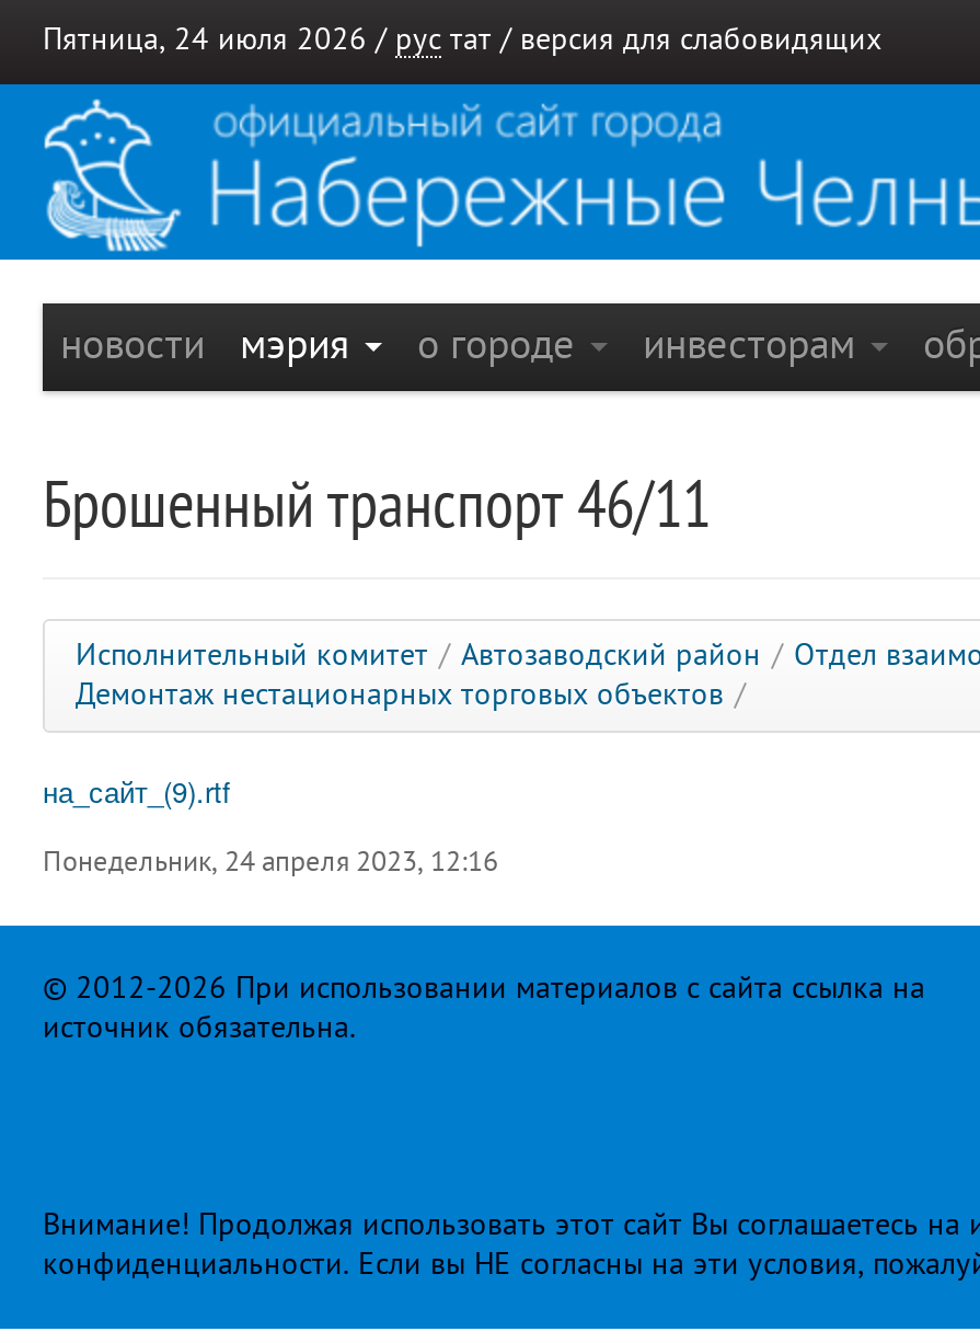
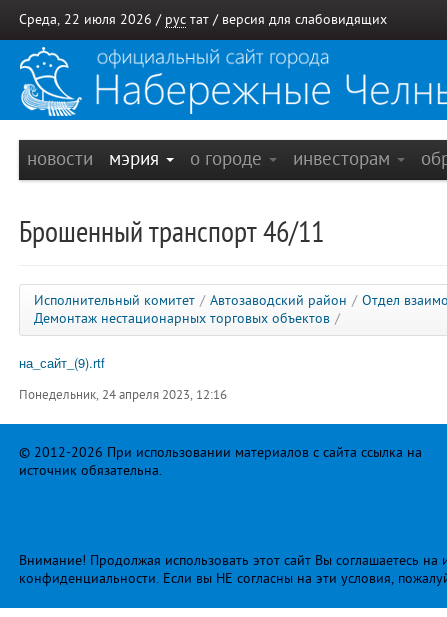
- Пятница, 24 июля 2026 / рус тат / версия для слабовидящих
+ Среда, 22 июля 2026 / рус тат / версия для слабовидящих
